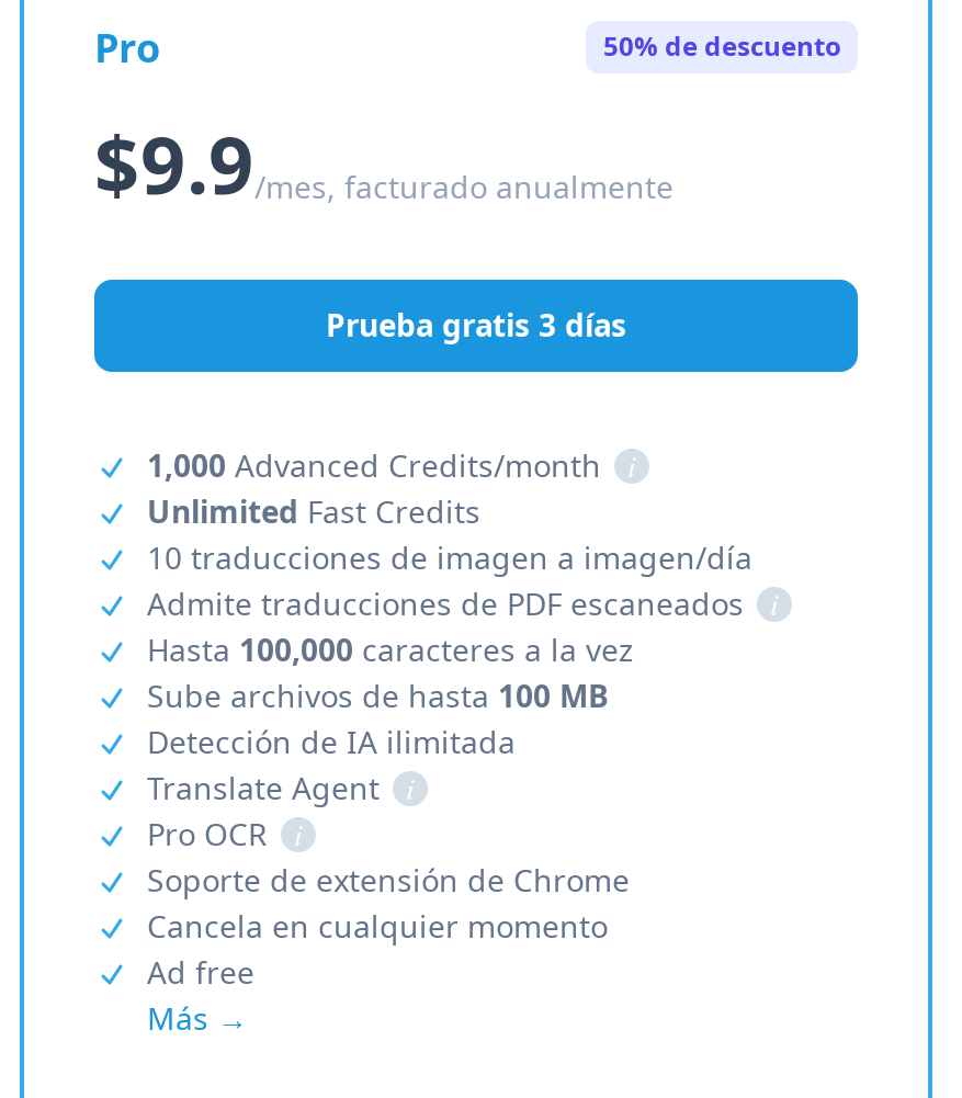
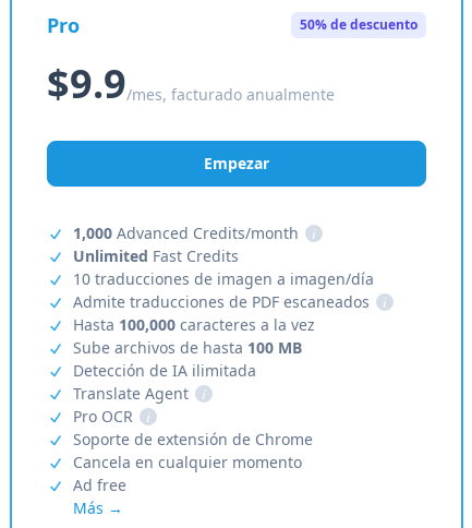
- Prueba gratis 3 días
+ Empezar
